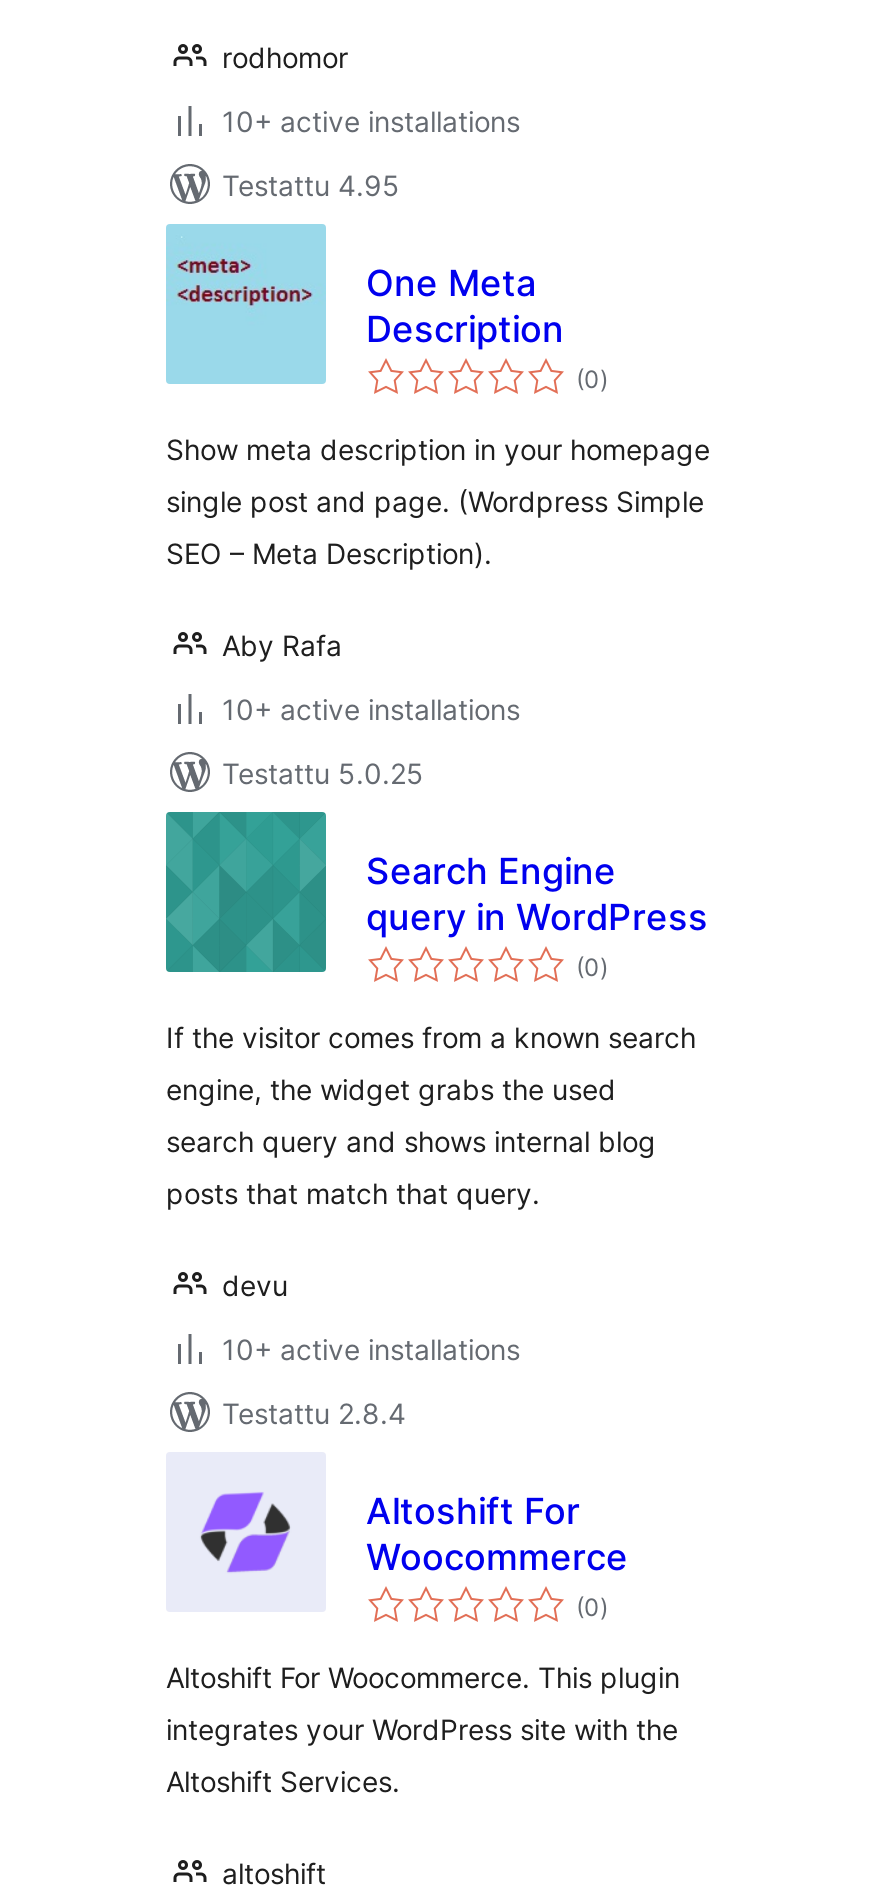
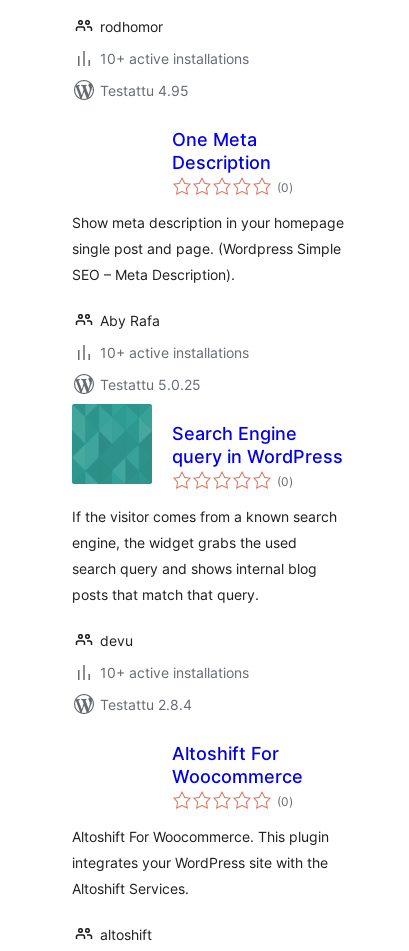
- [image]

- [image]
